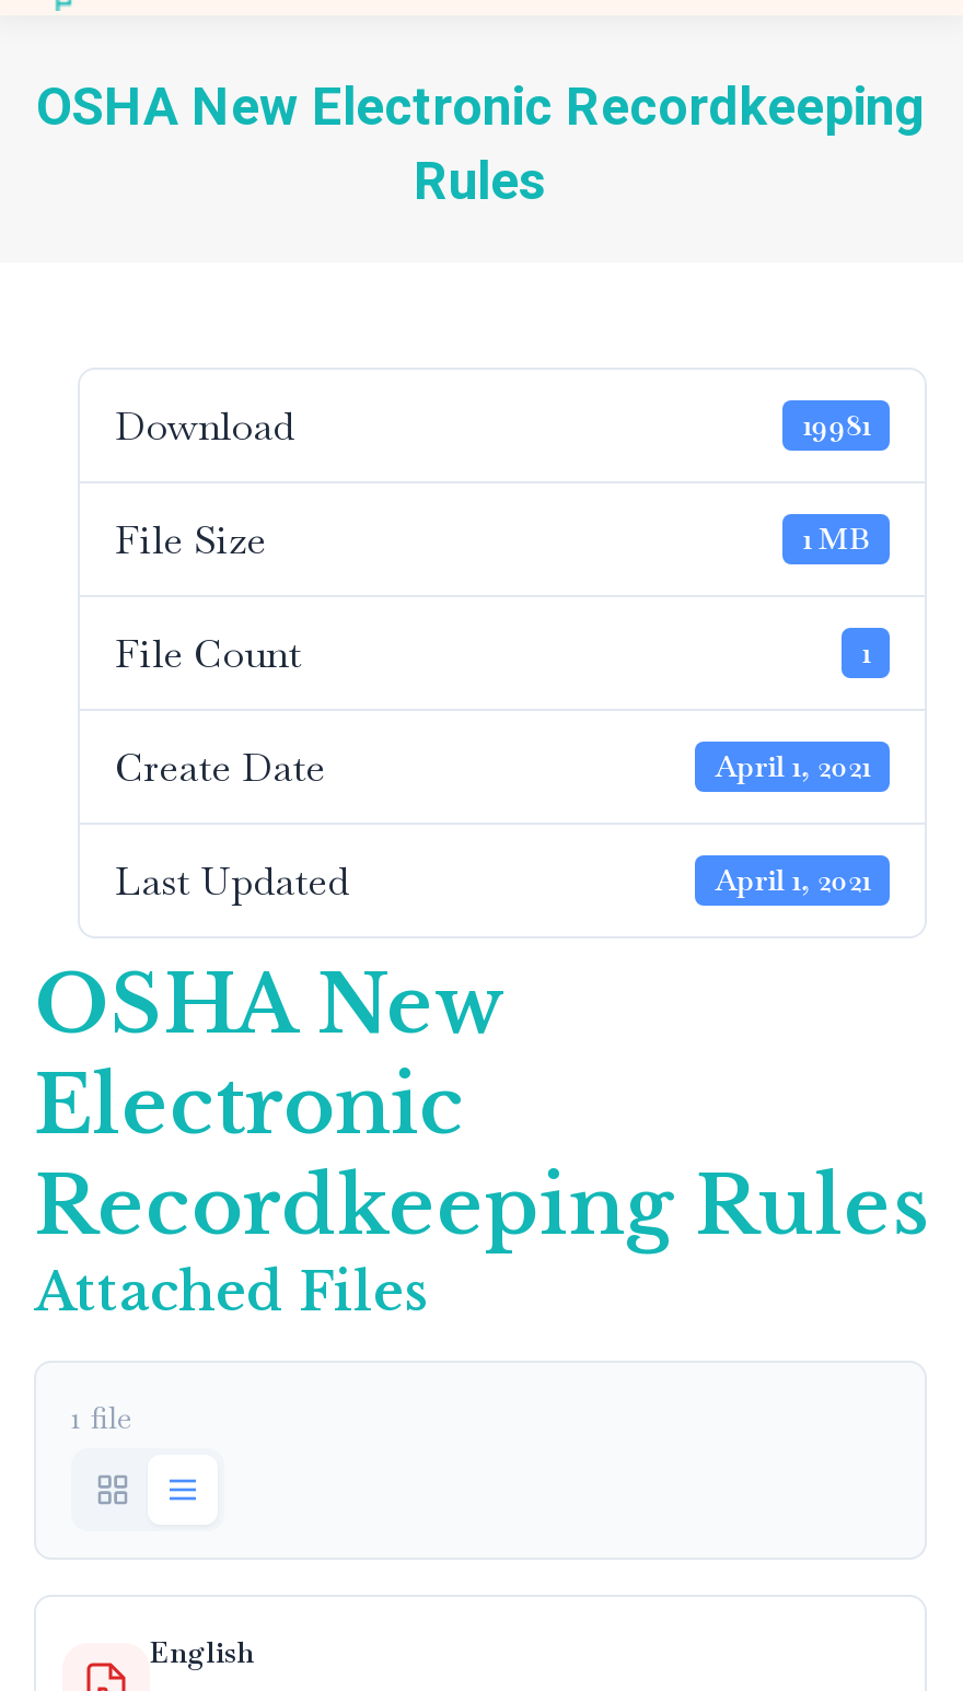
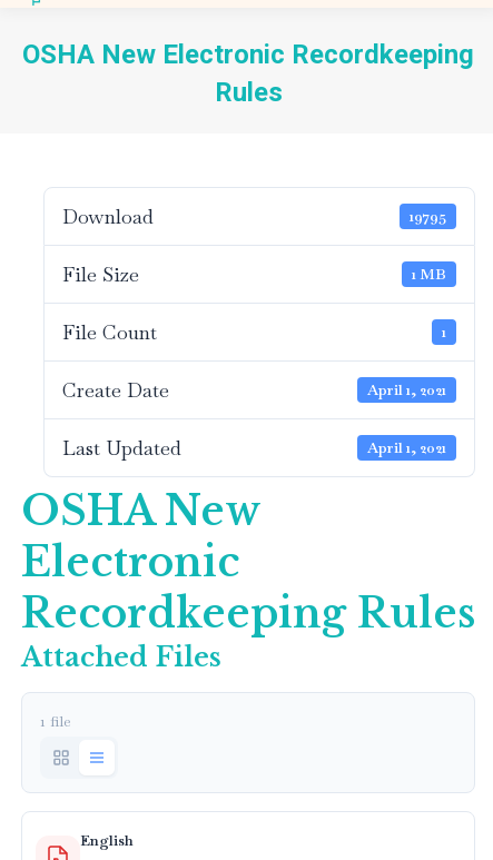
- 19981
+ 19795
